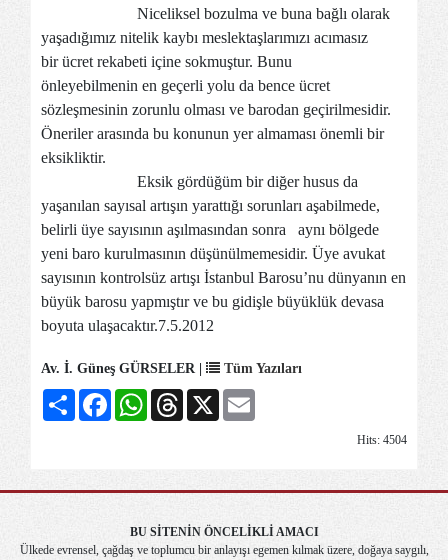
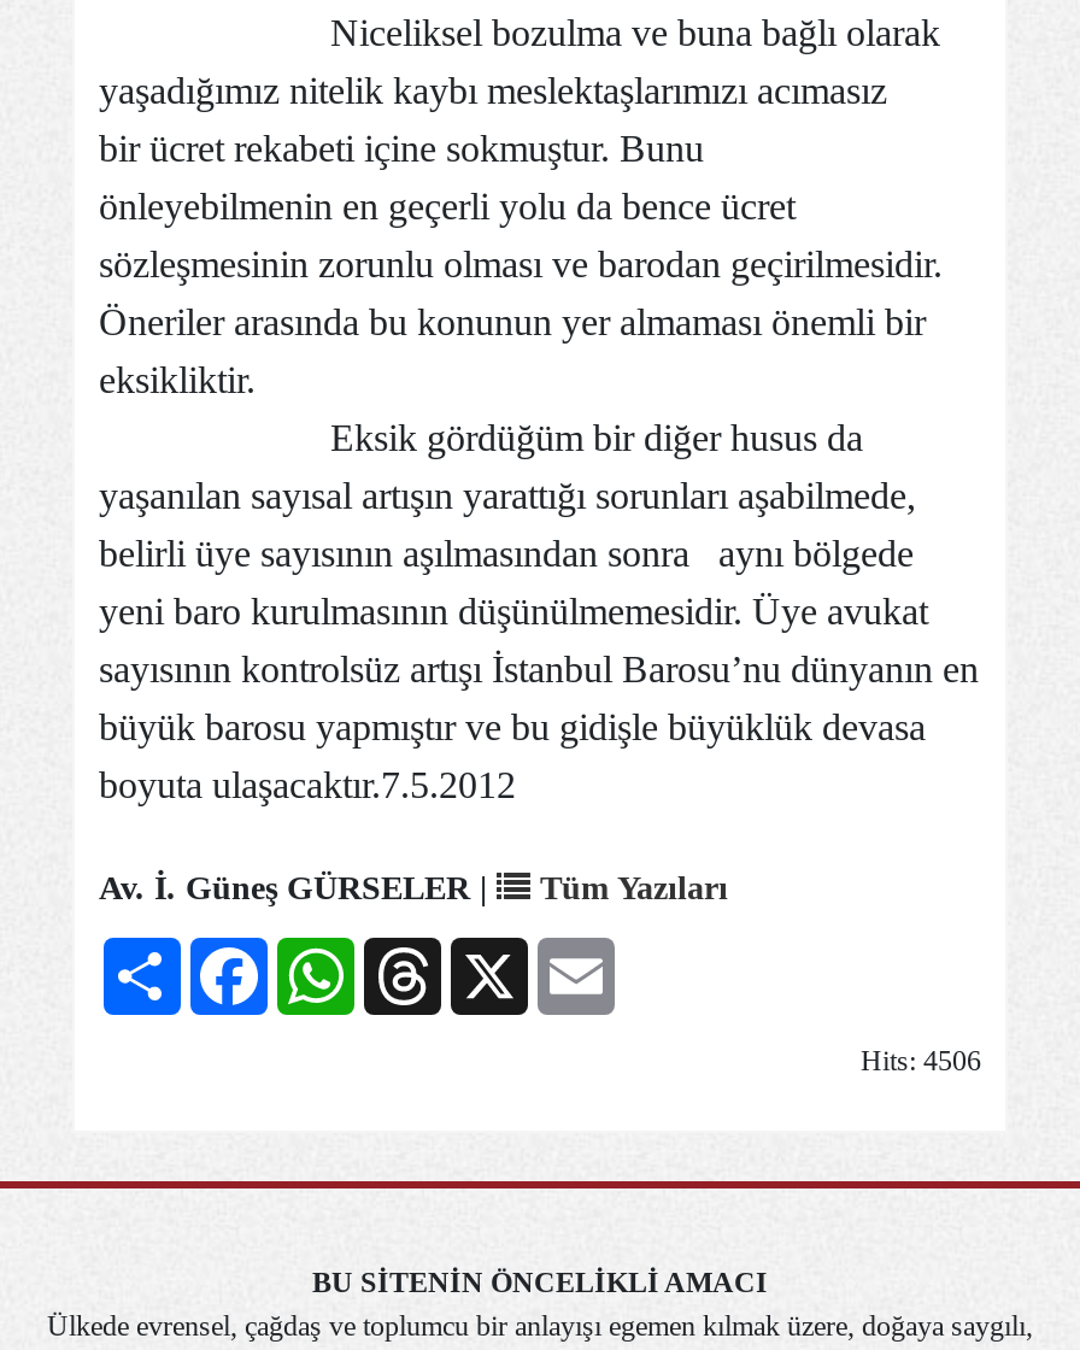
- Hits: 4504
+ Hits: 4506
